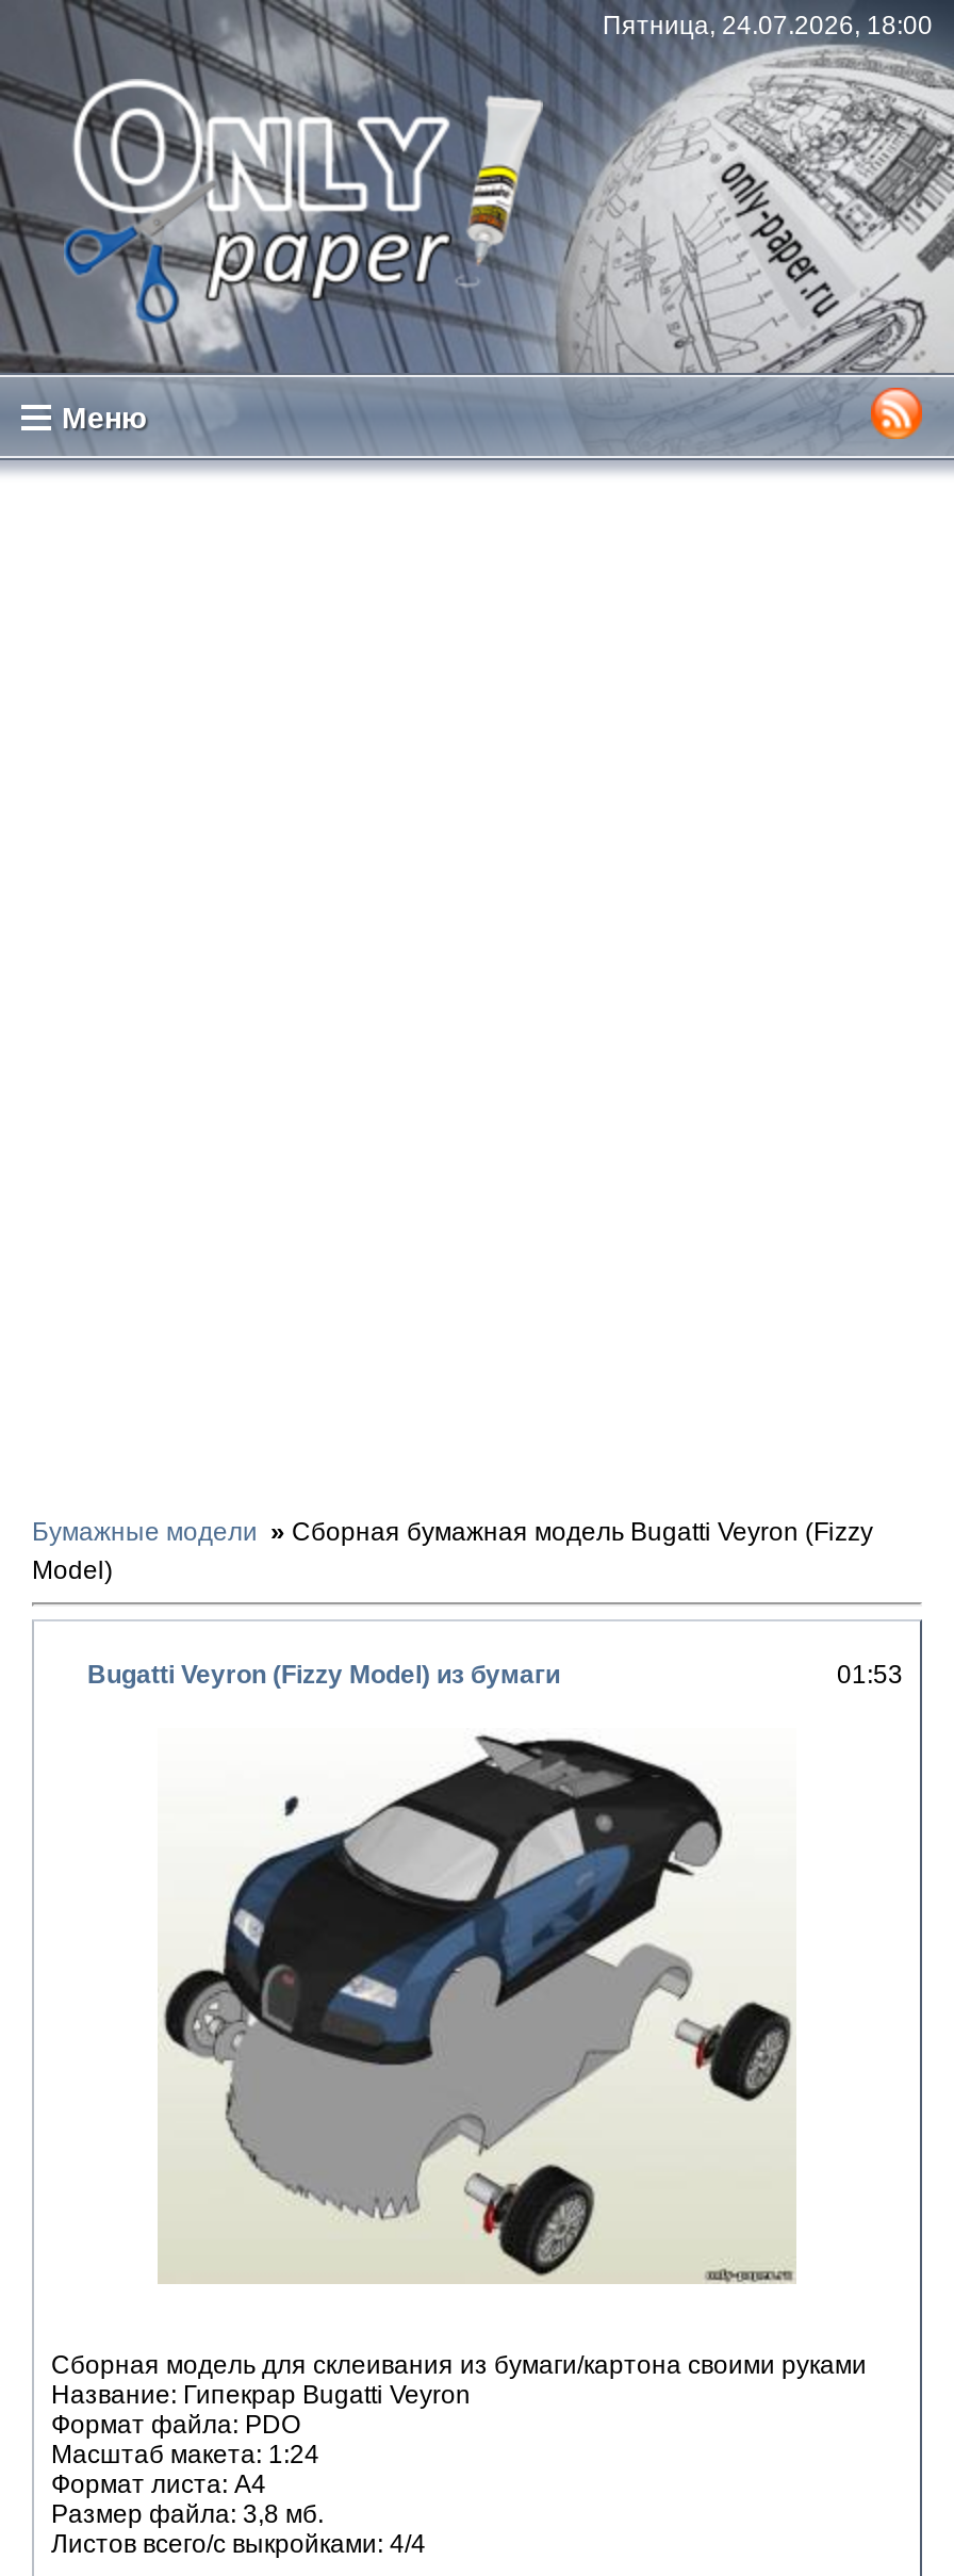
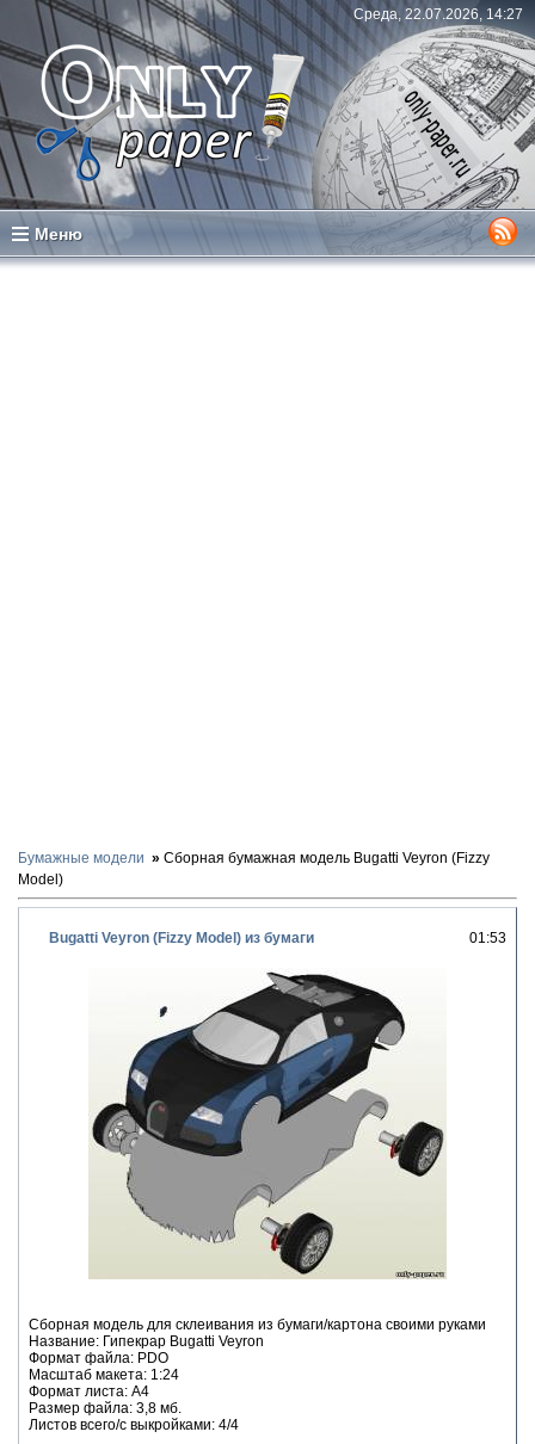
- Пятница, 24.07.2026, 18:00
+ Среда, 22.07.2026, 14:27
